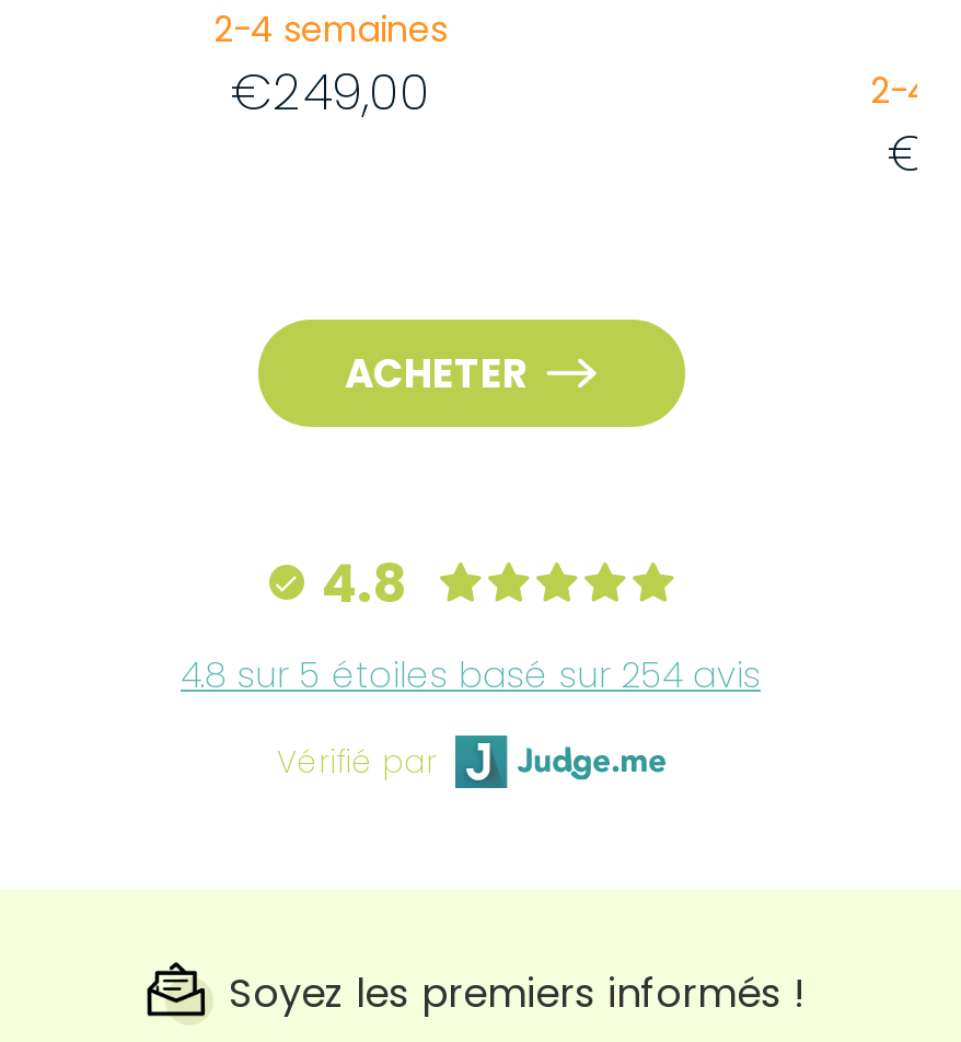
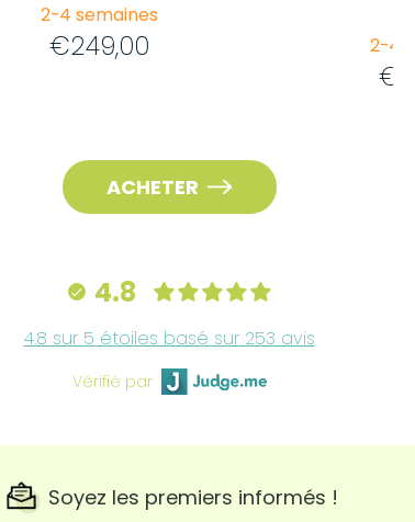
- 4.8 sur 5 étoiles basé sur 254 avis
+ 4.8 sur 5 étoiles basé sur 253 avis
